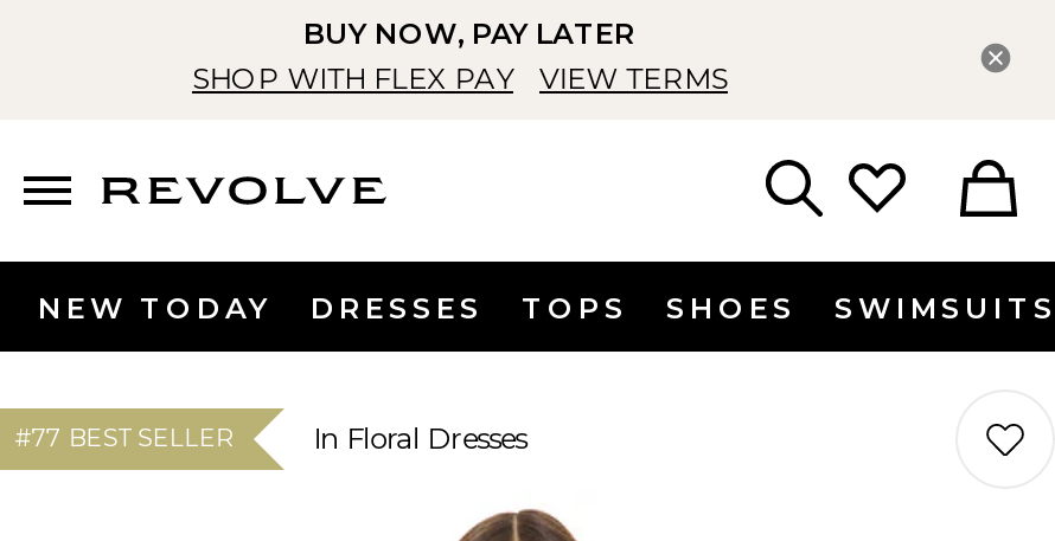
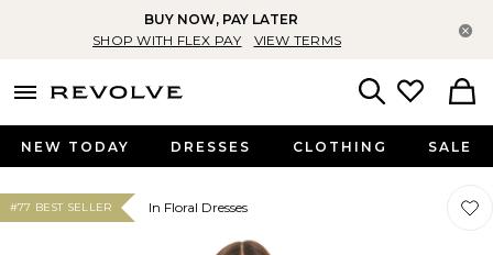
- TOPS
- SHOES
- SWIMSUITS
+ CLOTHING
+ SALE
